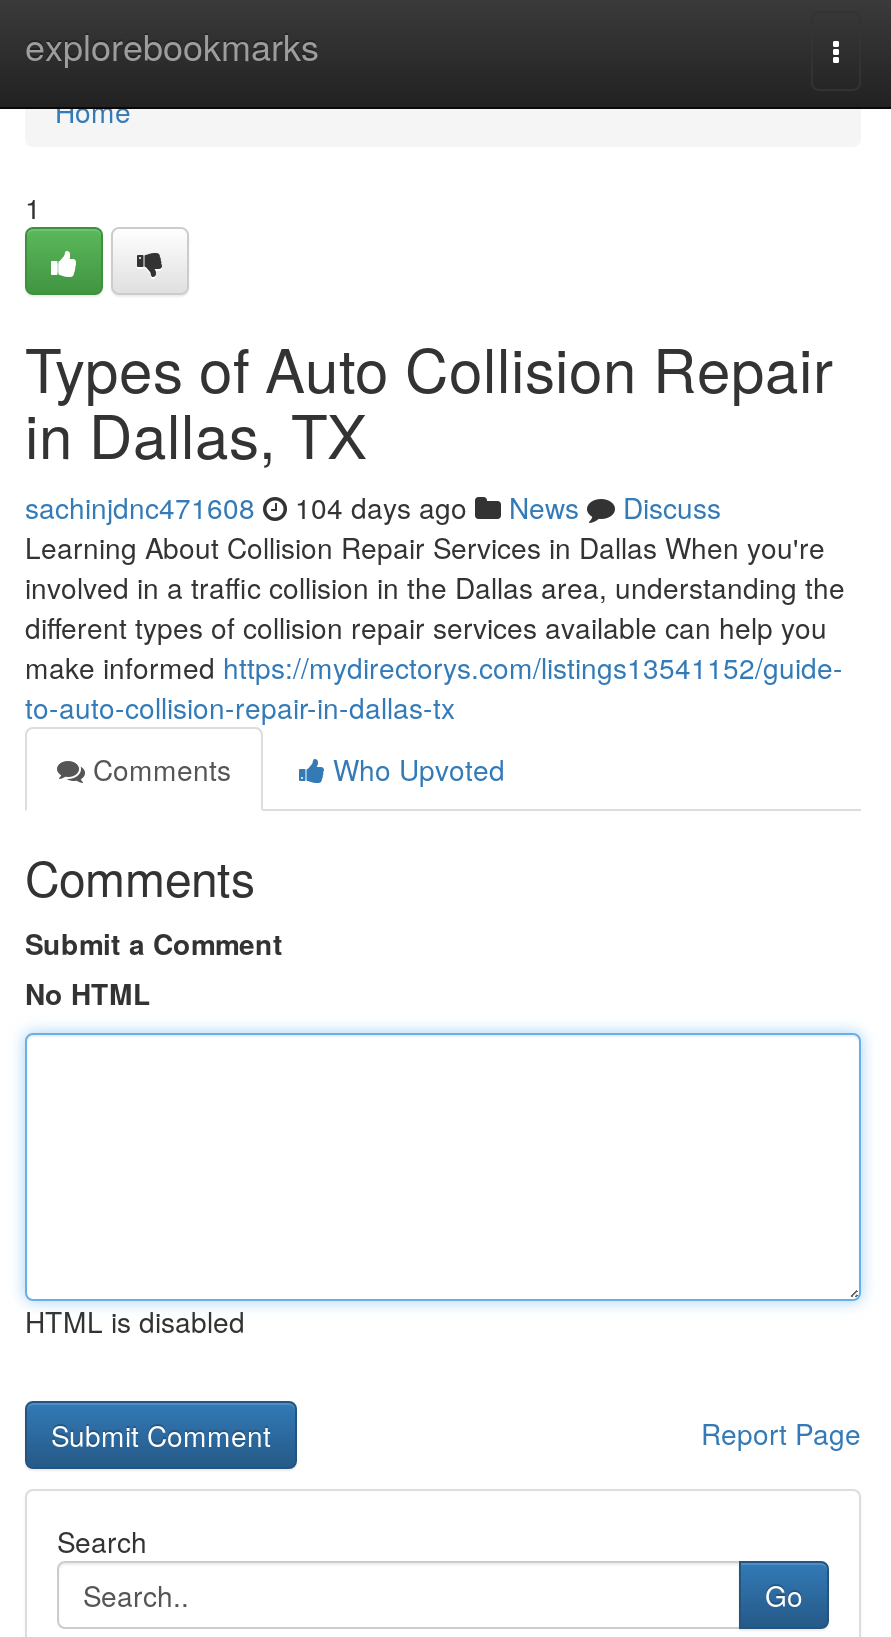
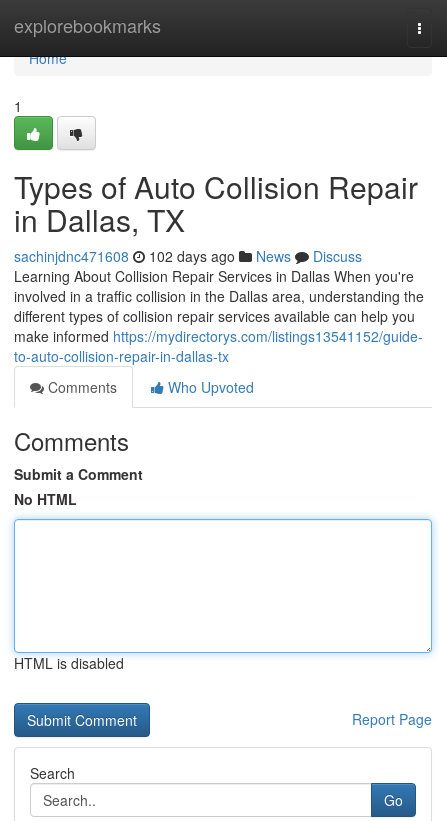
- sachinjdnc471608 104 days ago News Discuss
+ sachinjdnc471608 102 days ago News Discuss
